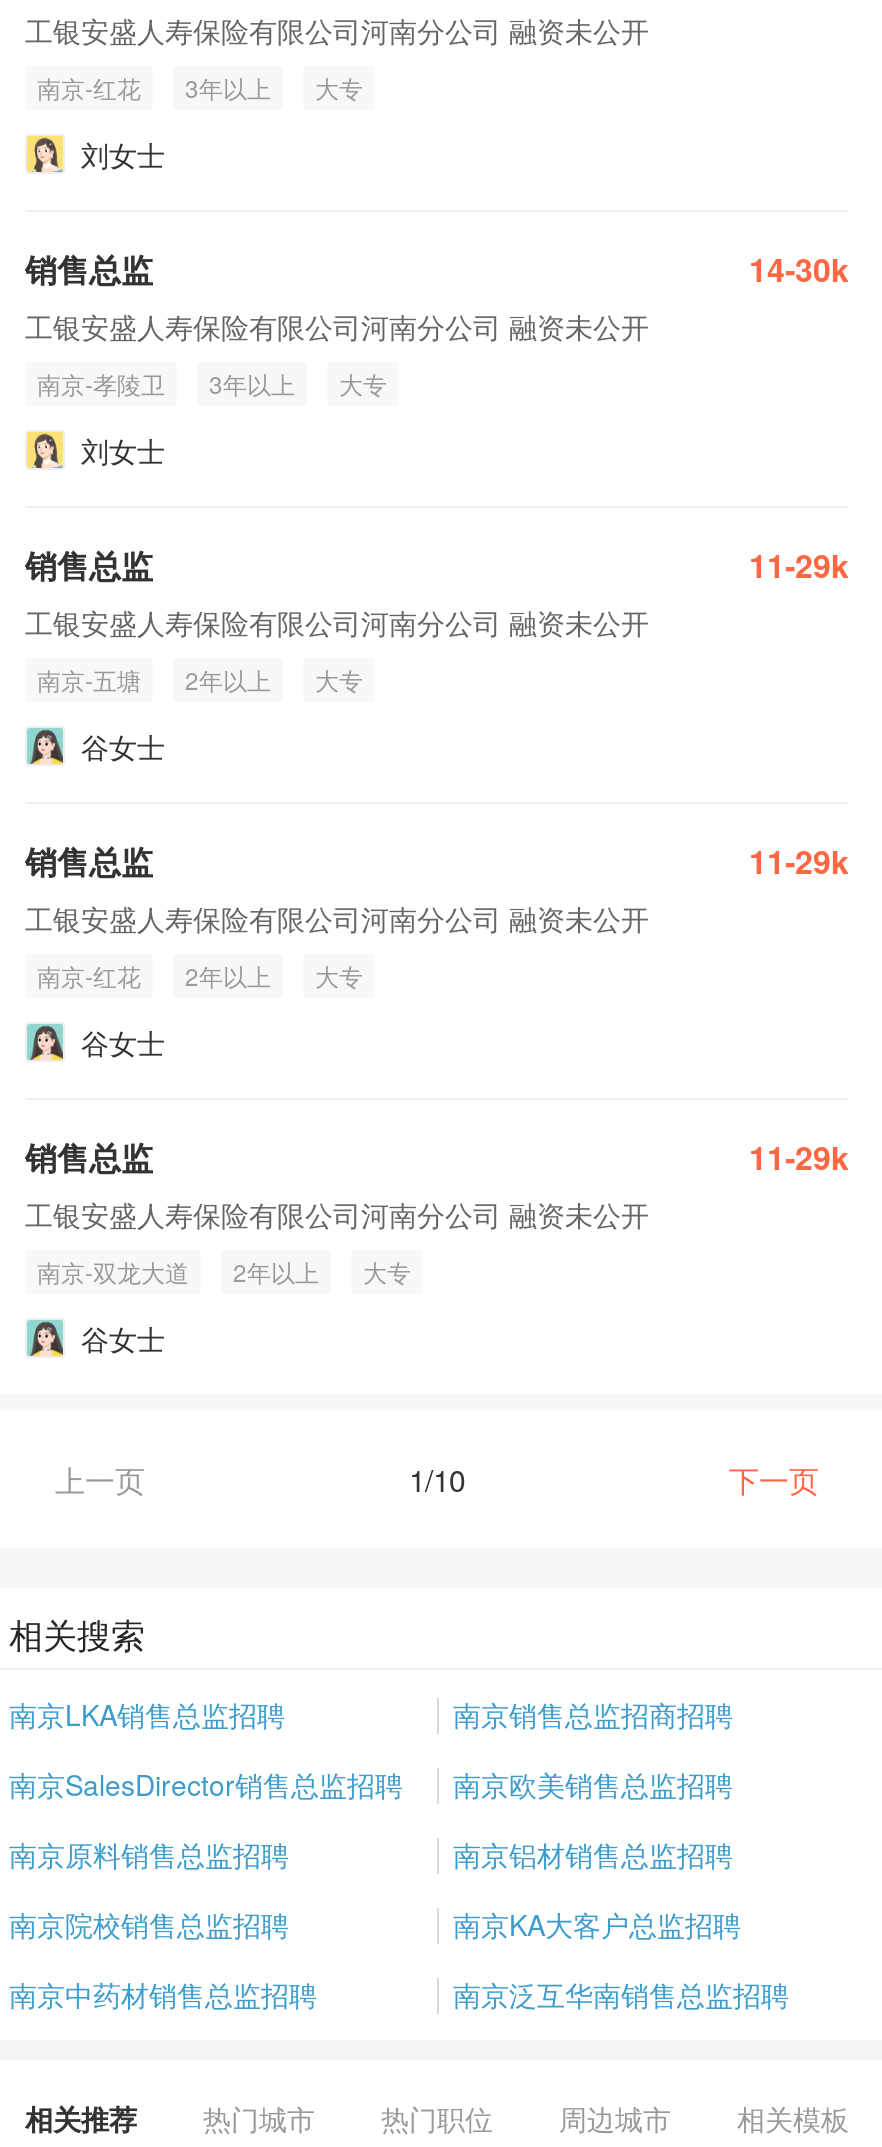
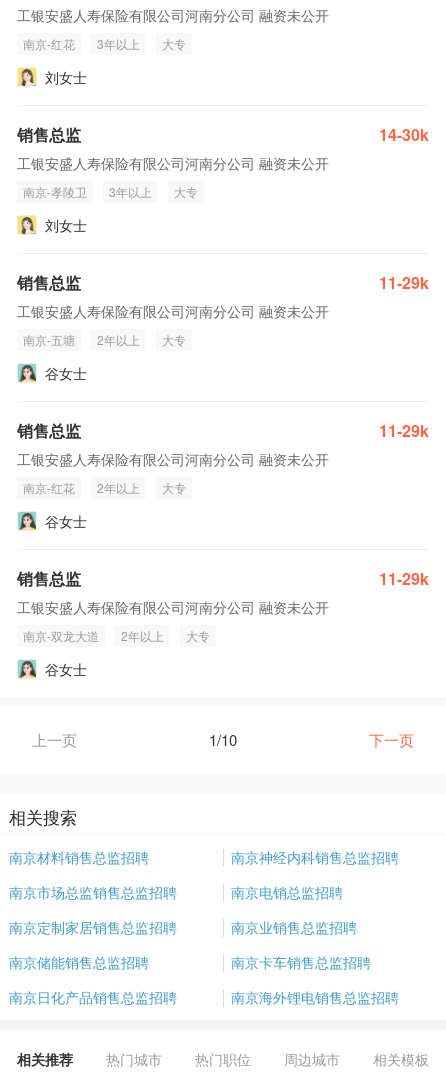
- 南京LKA销售总监招聘
- 南京销售总监招商招聘
+ 南京材料销售总监招聘
+ 南京神经内科销售总监招聘

- 南京SalesDirector销售总监招聘
- 南京欧美销售总监招聘
+ 南京市场总监销售总监招聘
+ 南京电销总监招聘

- 南京原料销售总监招聘
- 南京铝材销售总监招聘
+ 南京定制家居销售总监招聘
+ 南京业销售总监招聘

- 南京院校销售总监招聘
- 南京KA大客户总监招聘
+ 南京储能销售总监招聘
+ 南京卡车销售总监招聘

- 南京中药材销售总监招聘
- 南京泛互华南销售总监招聘
+ 南京日化产品销售总监招聘
+ 南京海外锂电销售总监招聘
